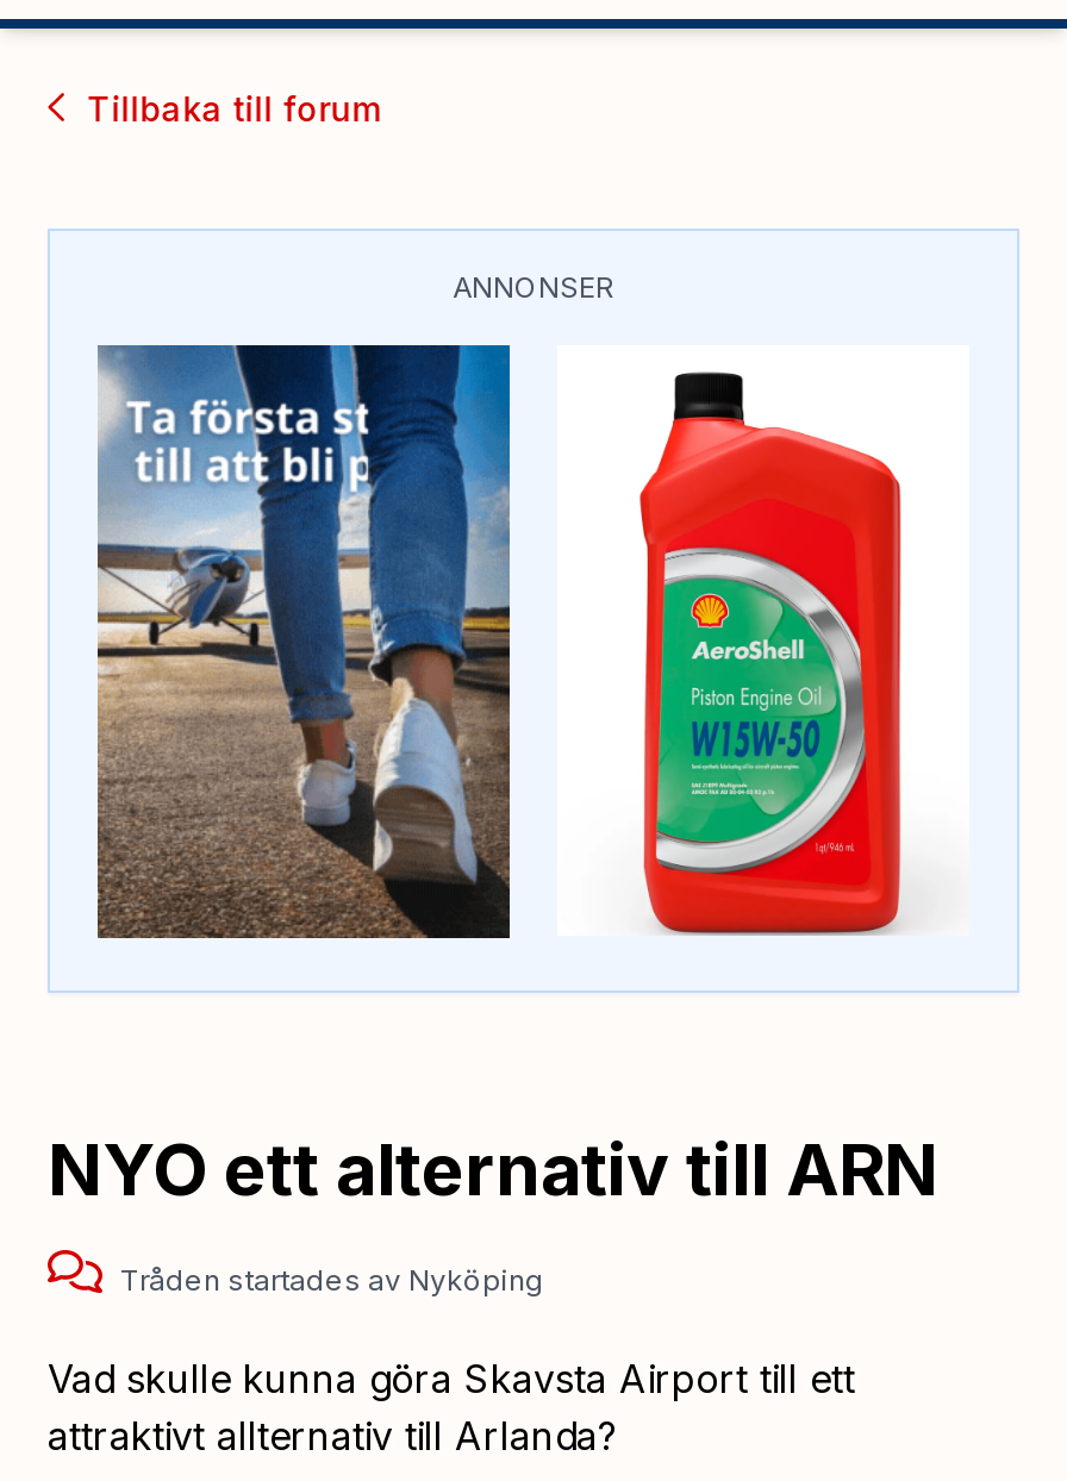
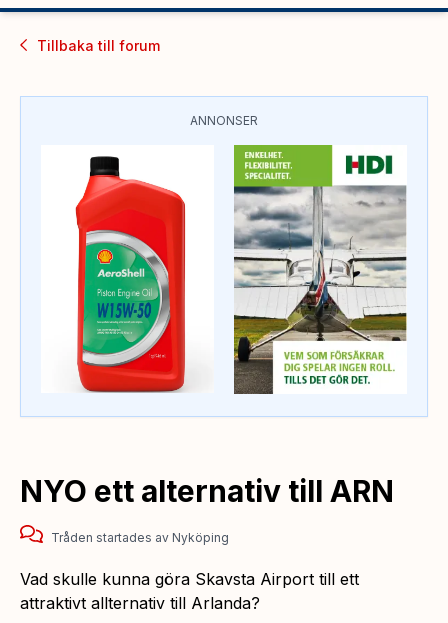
- [image]
+ [image]

- [image]
+ [image]
